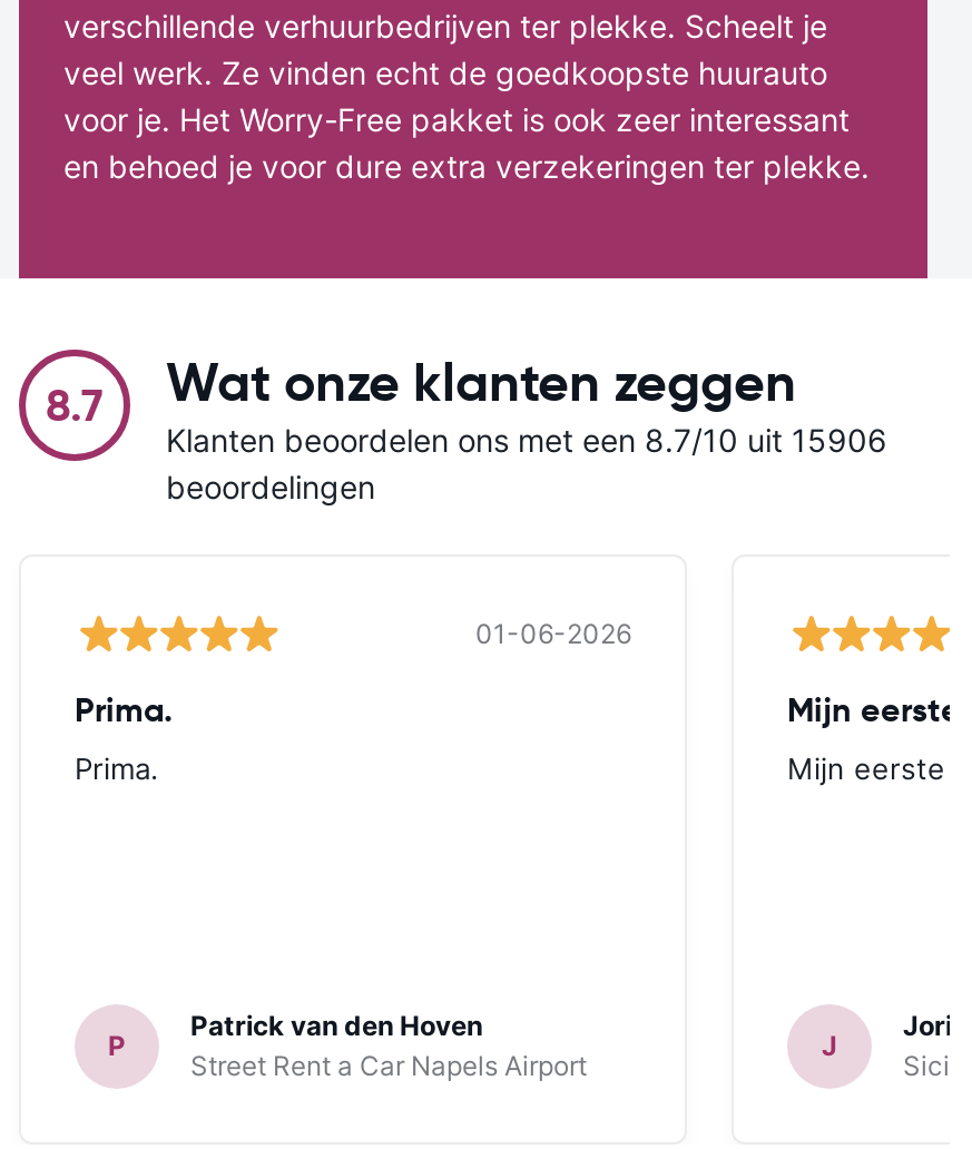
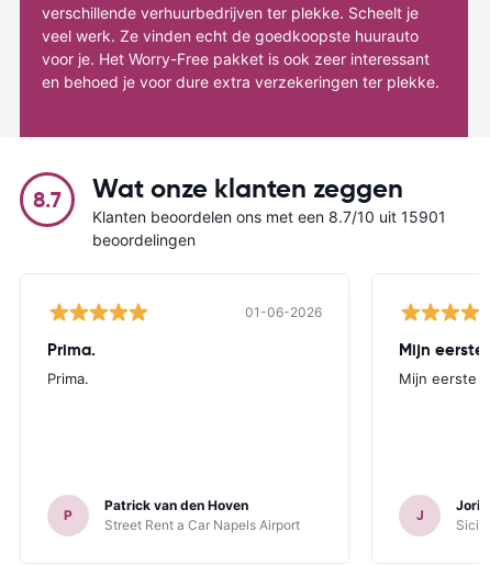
- Klanten beoordelen ons met een 8.7/10 uit 15906
+ Klanten beoordelen ons met een 8.7/10 uit 15901
